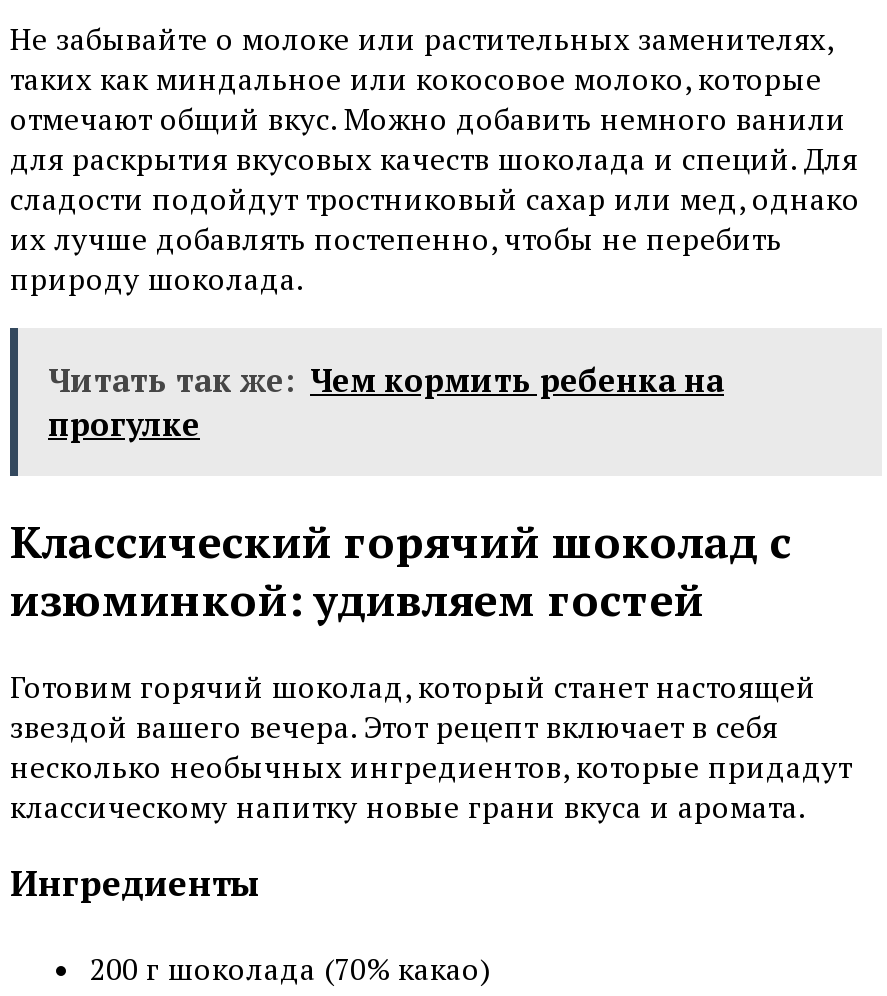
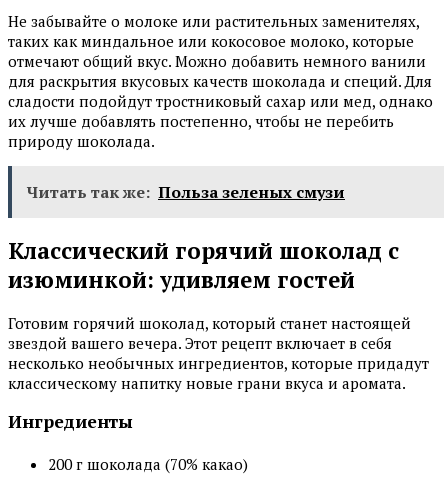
- Читать так же: Чем кормить ребенка на
- прогулке
+ Читать так же: Польза зеленых смузи
